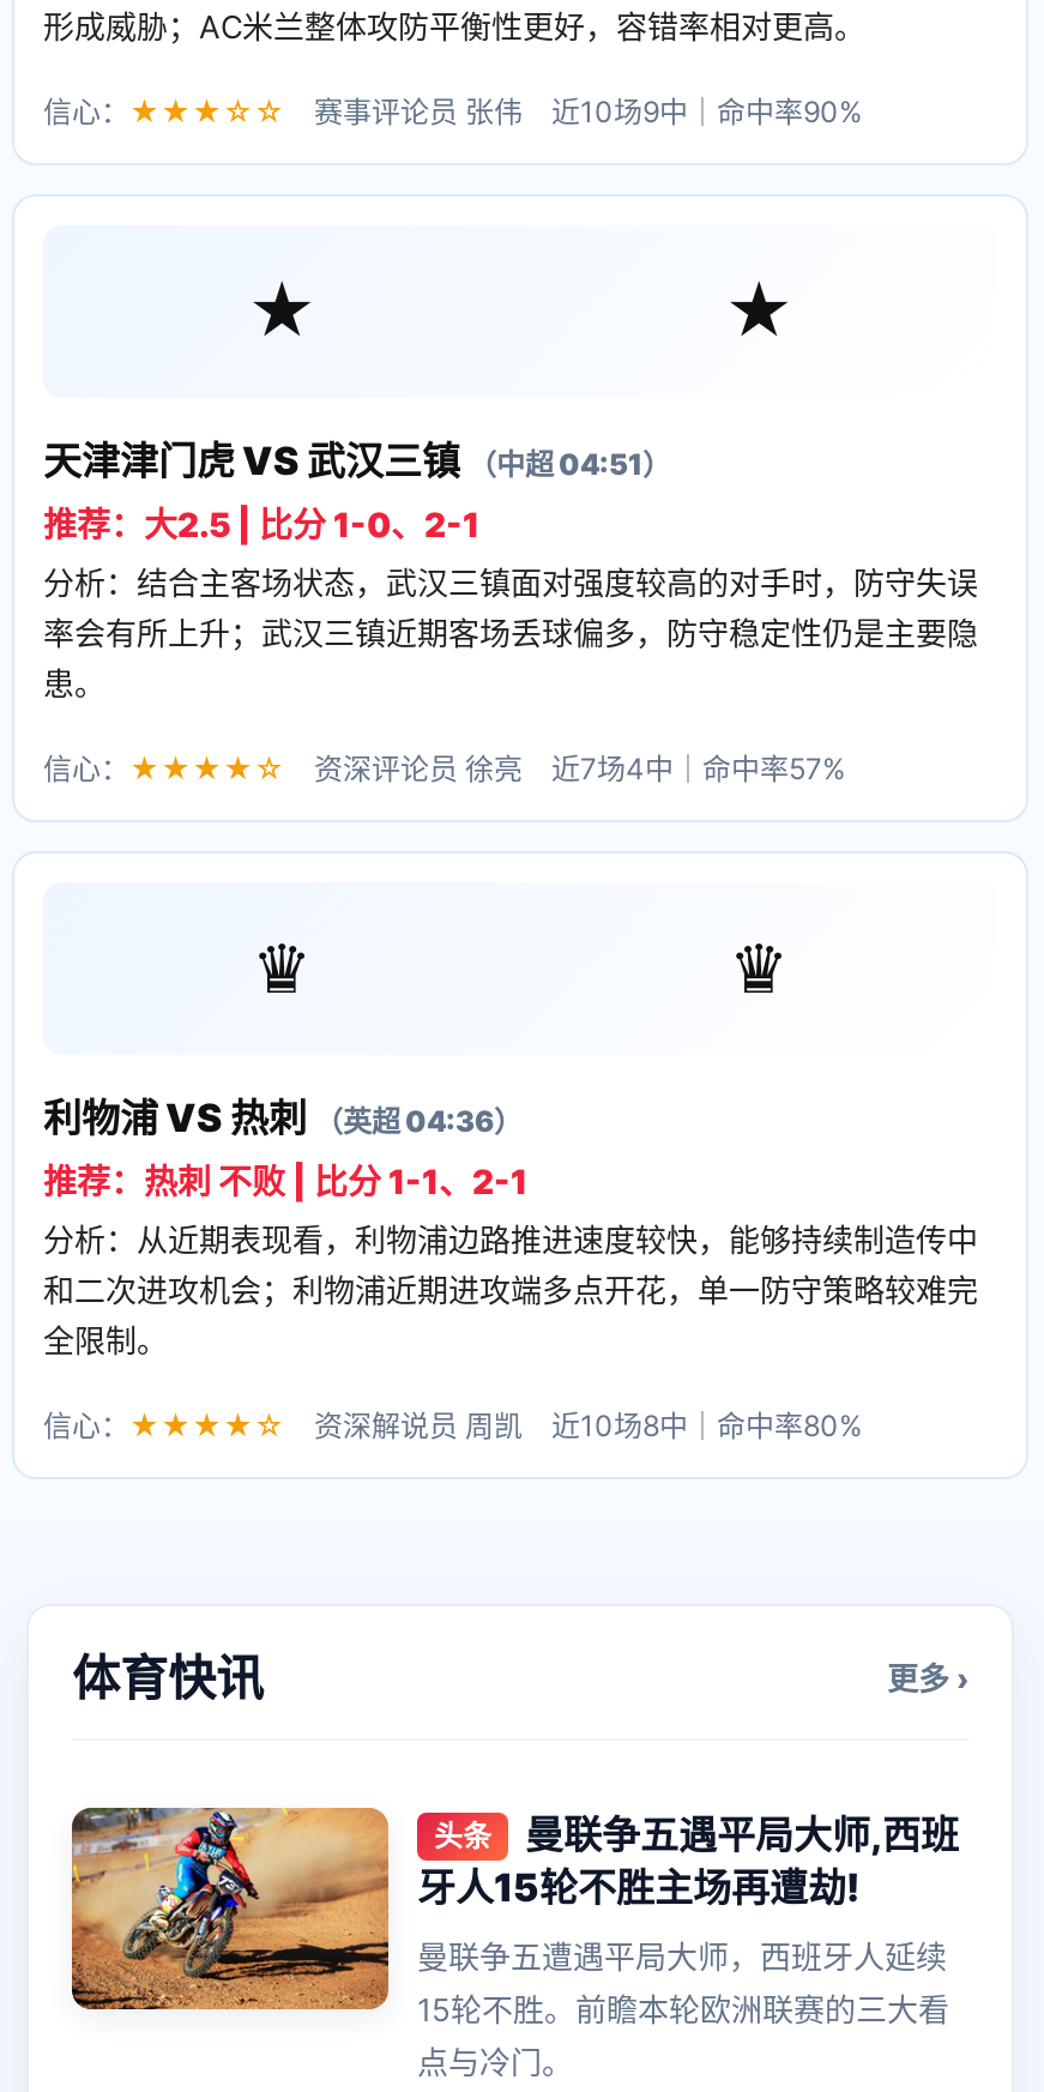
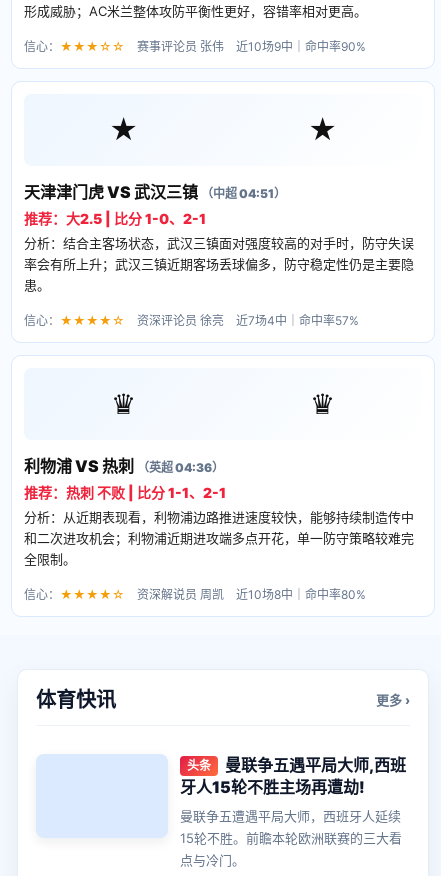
- [image]
